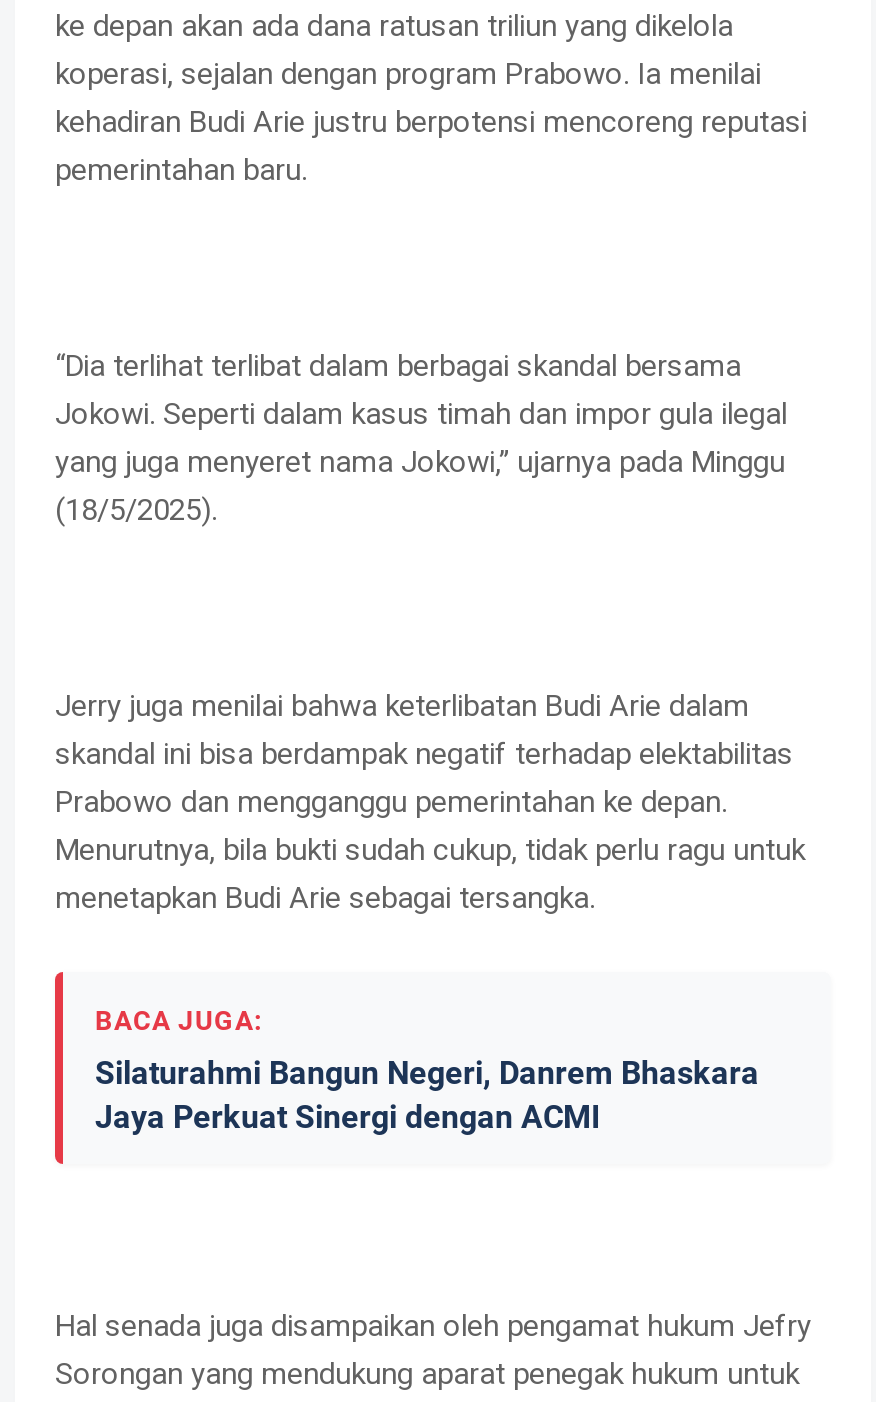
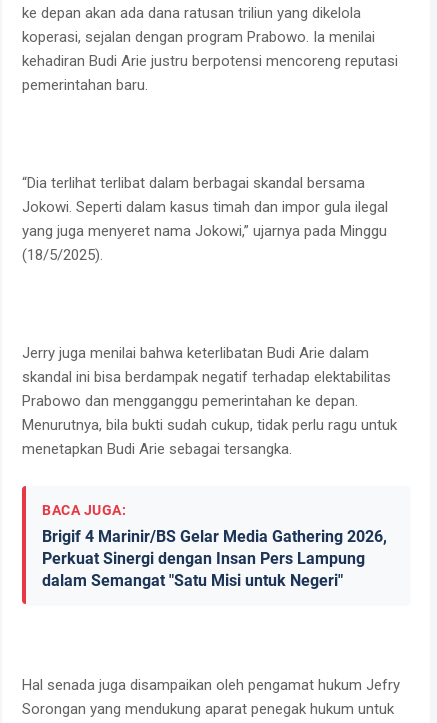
- Silaturahmi Bangun Negeri, Danrem Bhaskara
- Jaya Perkuat Sinergi dengan ACMI
+ Brigif 4 Marinir/BS Gelar Media Gathering 2026,
+ Perkuat Sinergi dengan Insan Pers Lampung
+ dalam Semangat "Satu Misi untuk Negeri"
